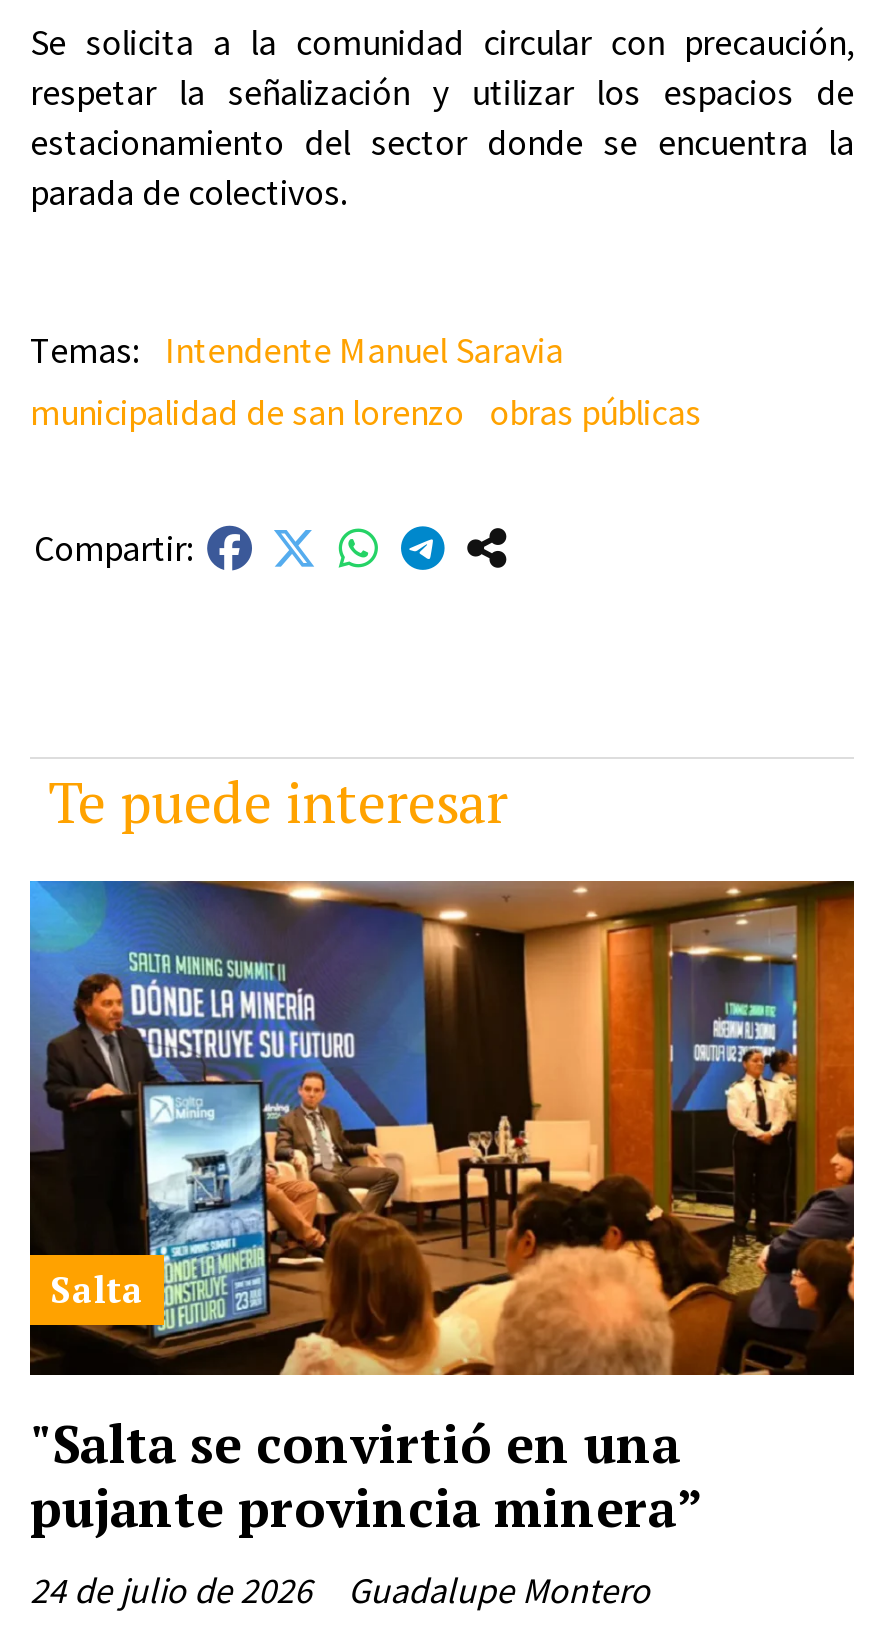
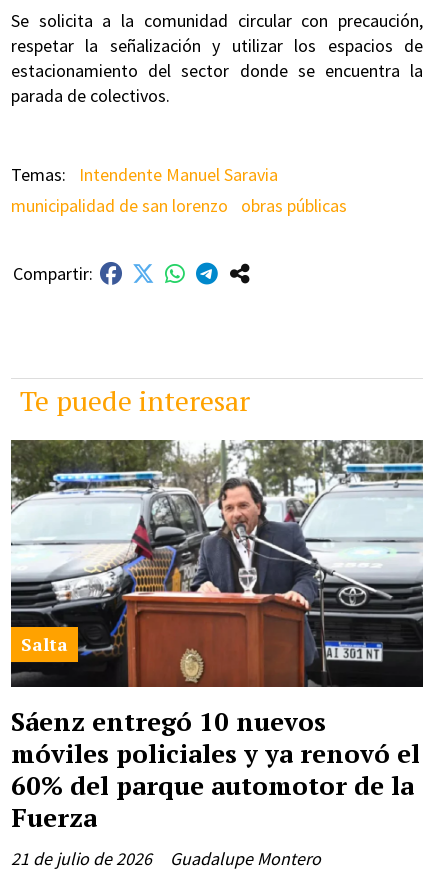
- [image]
- "Salta se convirtió en una
- pujante provincia minera”
+ [image]
+ Sáenz entregó 10 nuevos
+ móviles policiales y ya renovó el
+ 60% del parque automotor de la
+ Fuerza

- 24 de julio de 2026 Guadalupe Montero
+ 21 de julio de 2026 Guadalupe Montero
